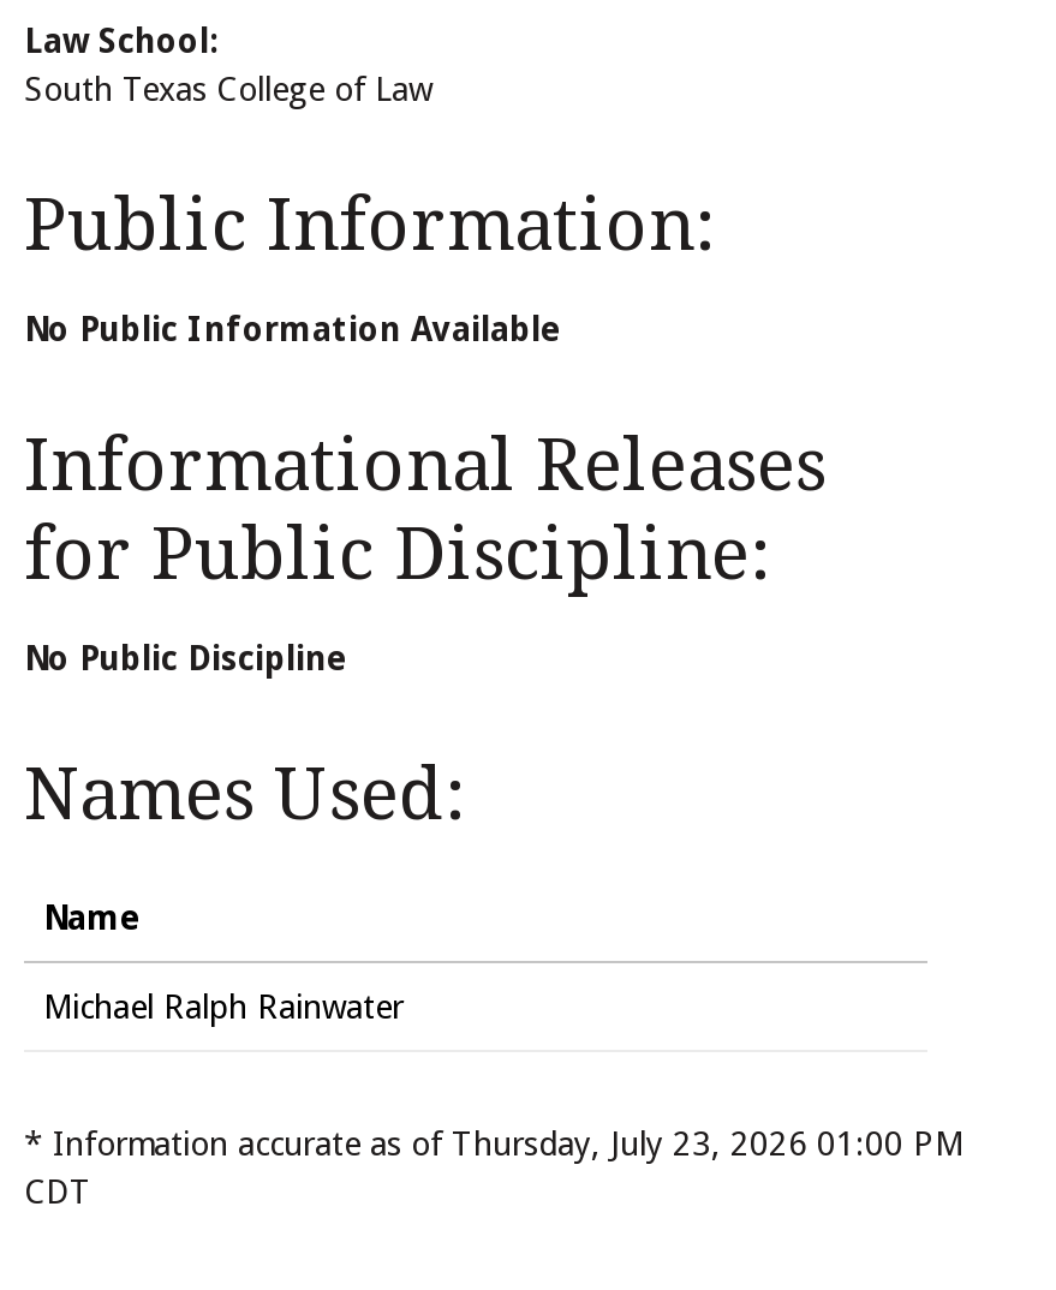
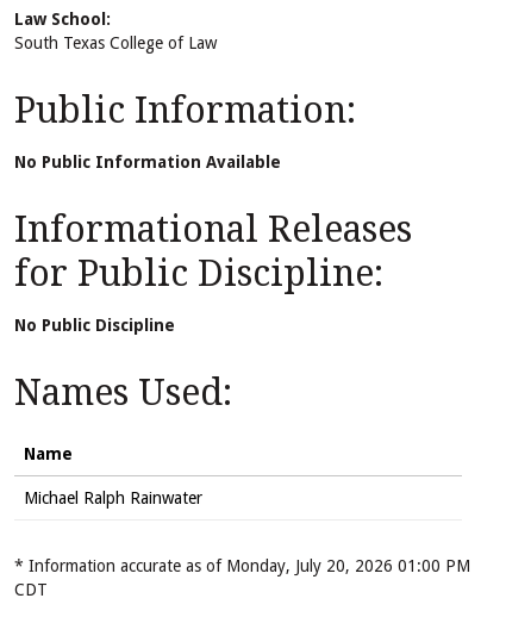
- * Information accurate as of Thursday, July 23, 2026 01:00 PM
+ * Information accurate as of Monday, July 20, 2026 01:00 PM
